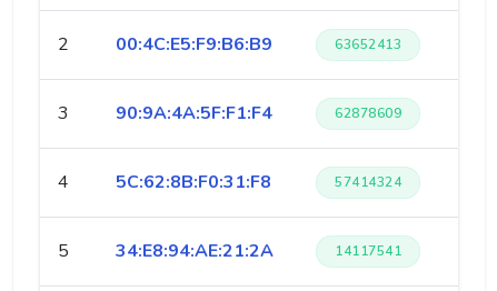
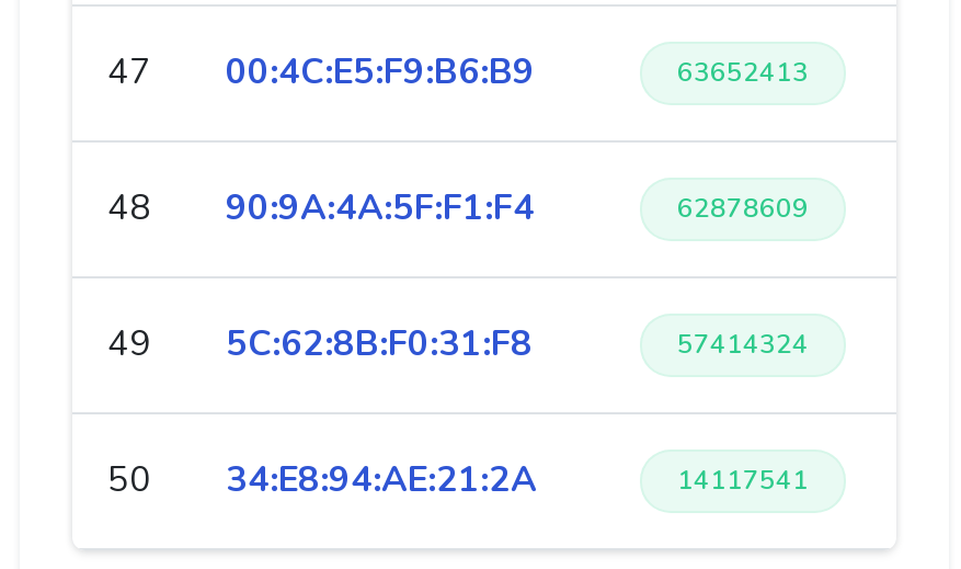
- 2 00:4C:E5:F9:B6:B9
+ 47 00:4C:E5:F9:B6:B9

- 3 90:9A:4A:5F:F1:F4
+ 48 90:9A:4A:5F:F1:F4

- 4 5C:62:8B:F0:31:F8
+ 49 5C:62:8B:F0:31:F8

- 5 34:E8:94:AE:21:2A
+ 50 34:E8:94:AE:21:2A
